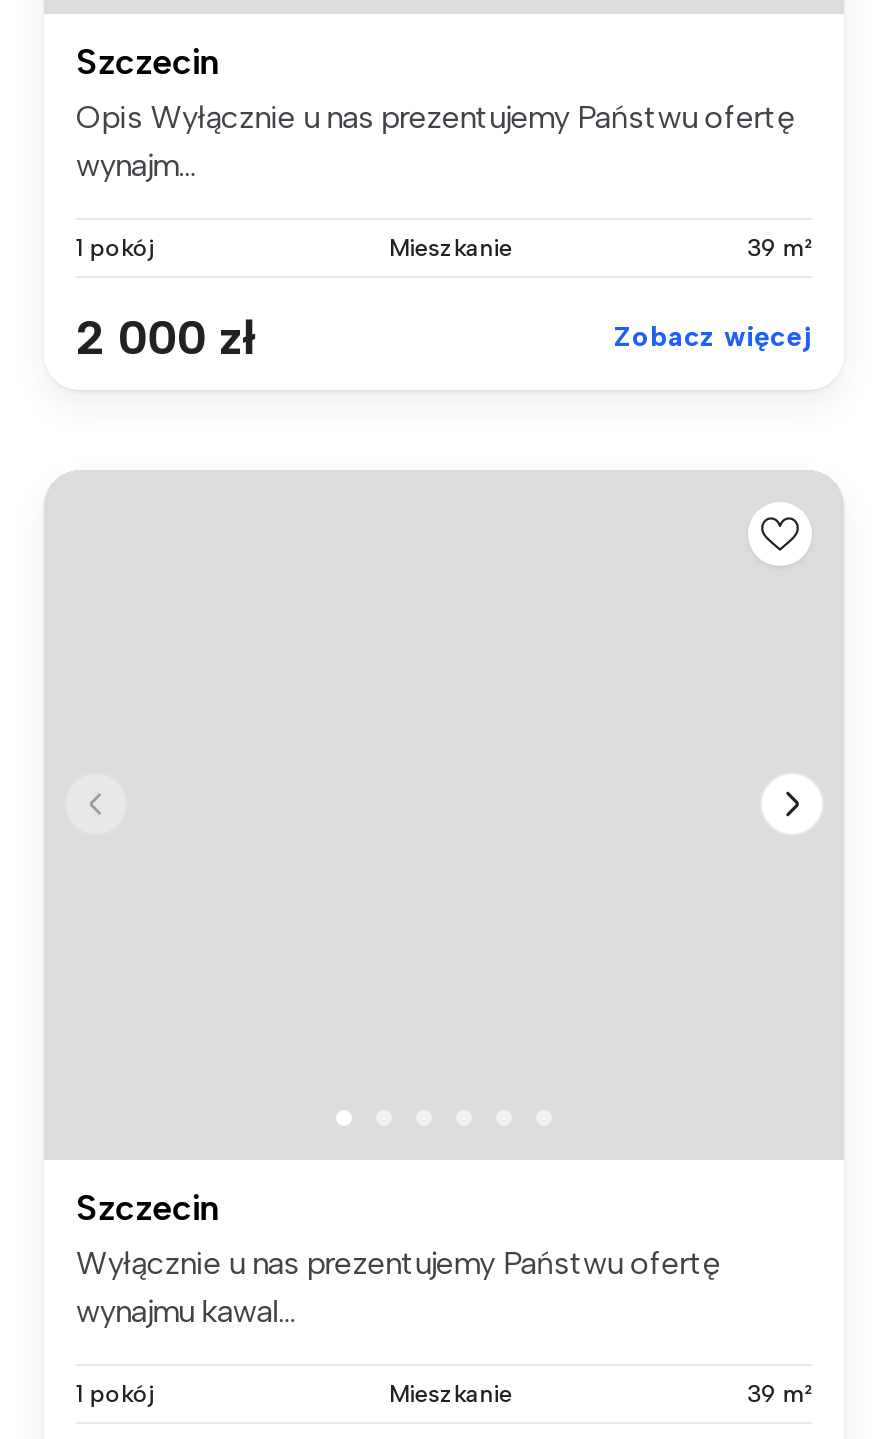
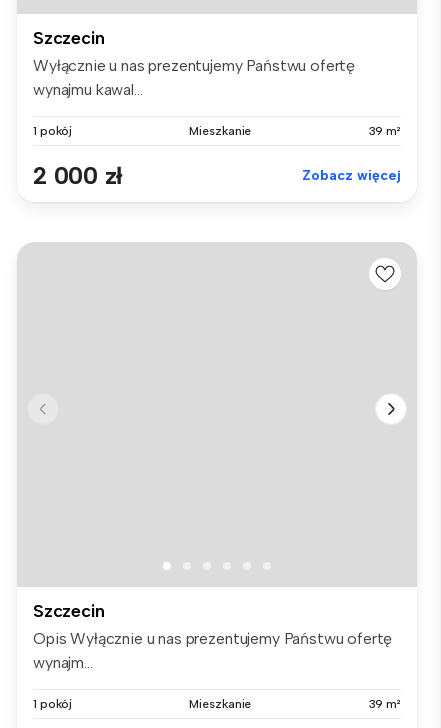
moved down: Opis Wyłącznie u nas prezentujemy Państwu ofertę | wynajm...

moved up: Wyłącznie u nas prezentujemy Państwu ofertę | wynajmu kawal...
